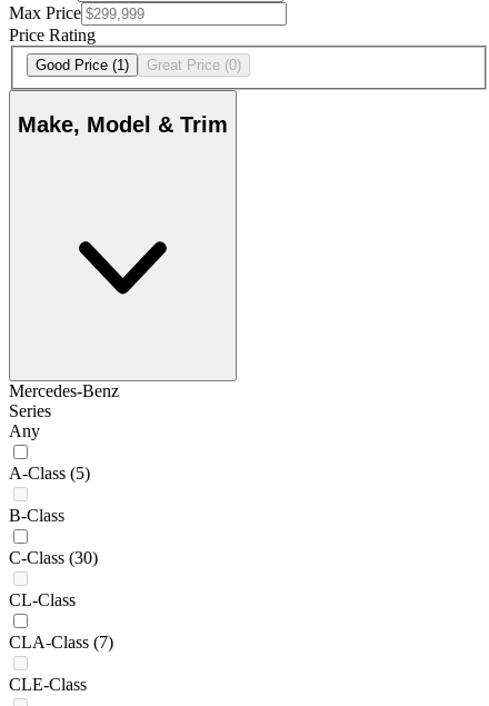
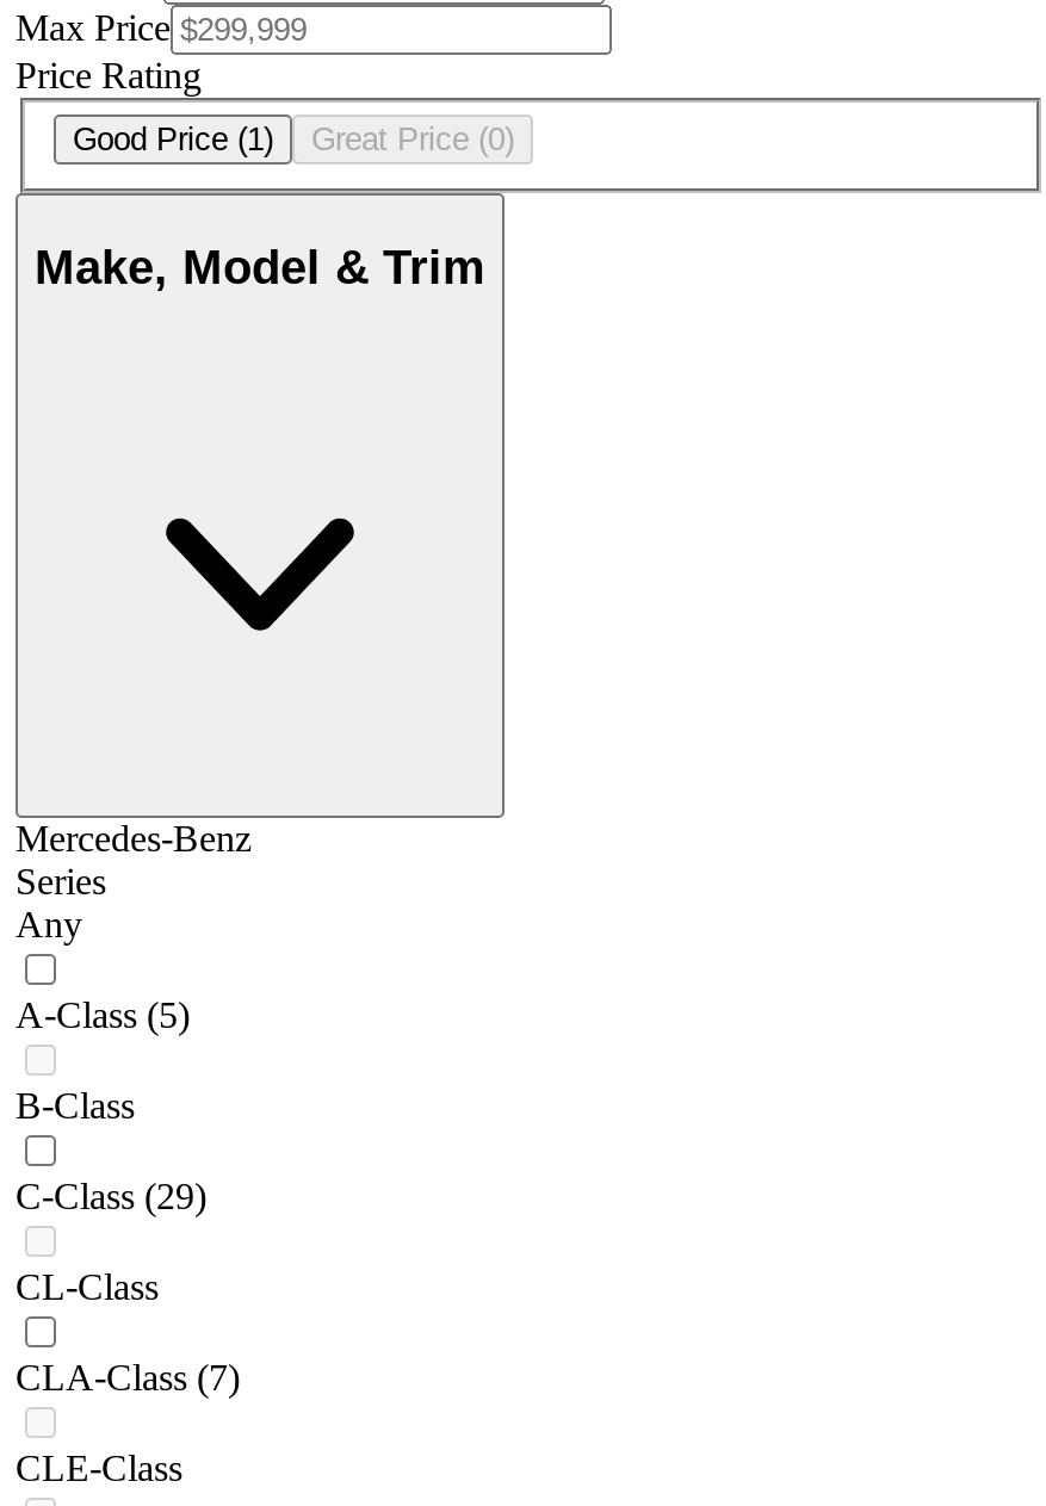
- C-Class (30)
+ C-Class (29)
